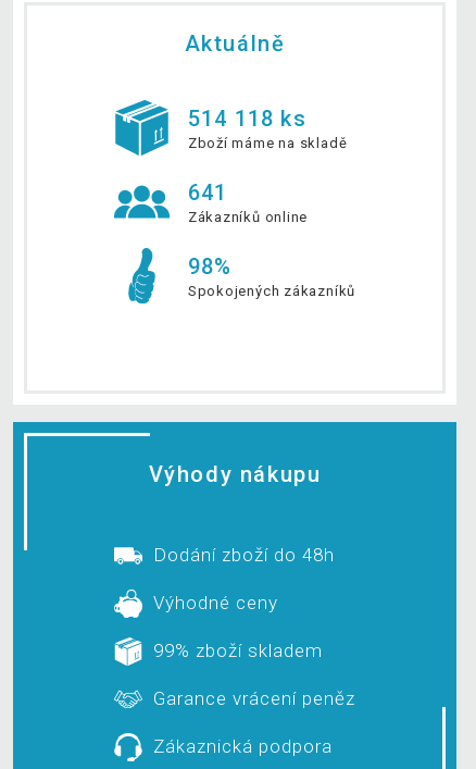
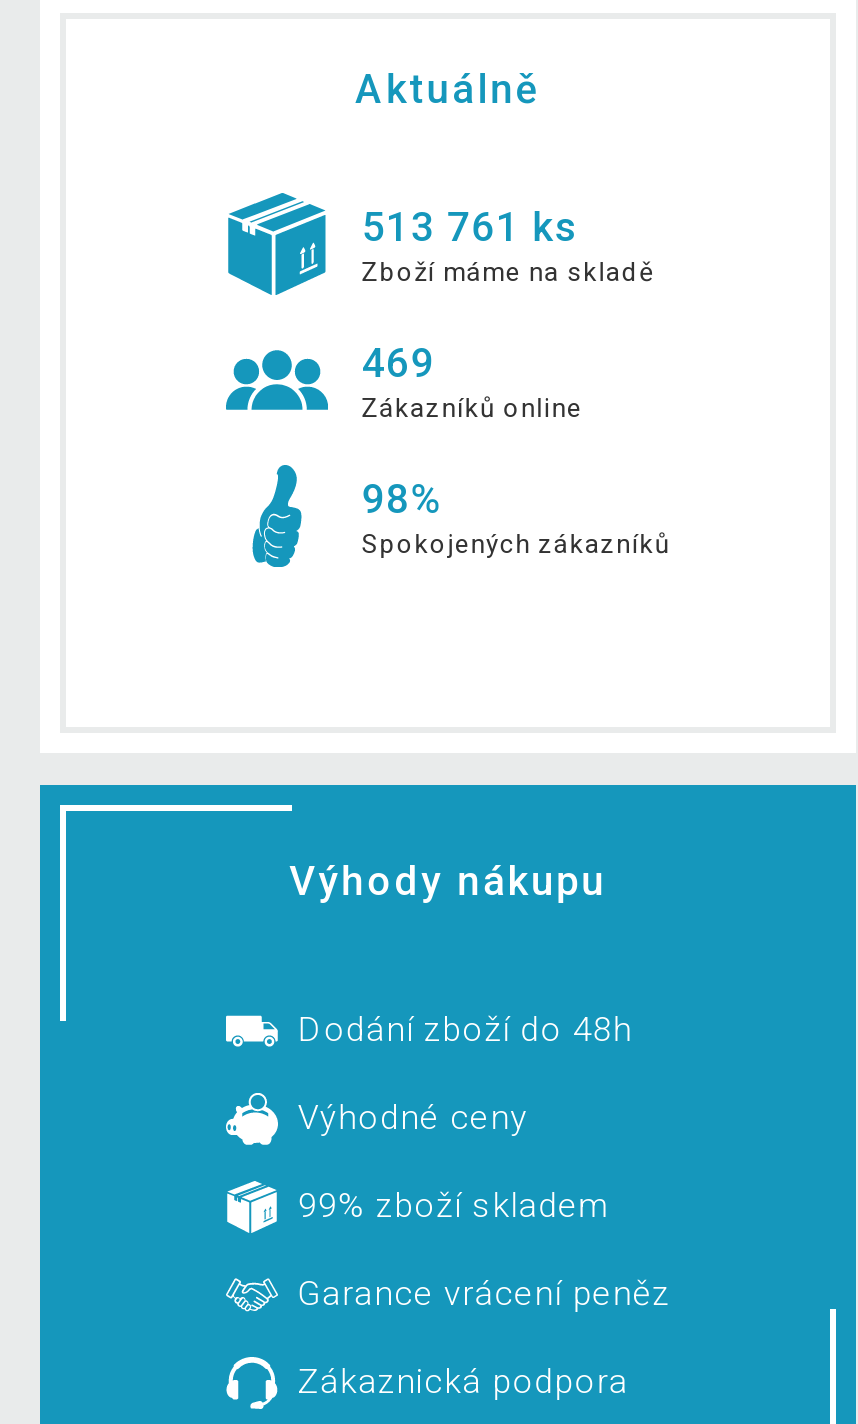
- 514 118 ks
+ 513 761 ks

- 641
+ 469
